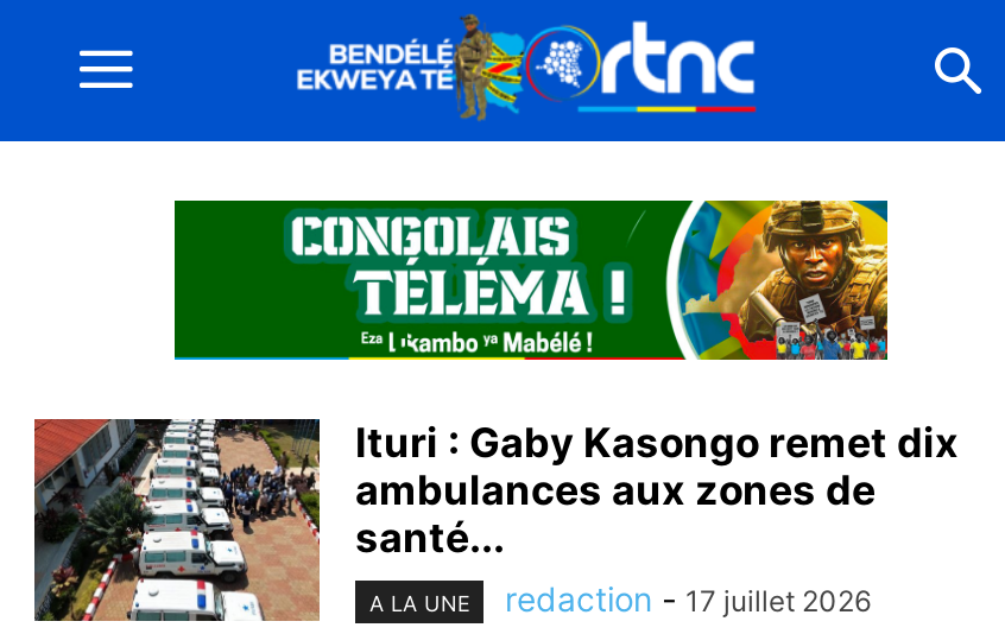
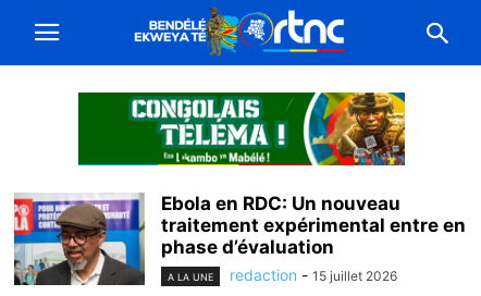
- [image]
- Ituri : Gaby Kasongo remet dix
- ambulances aux zones de
- santé...
+ [image]
+ Ebola en RDC: Un nouveau
+ traitement expérimental entre en
+ phase d’évaluation

- redaction - 17 juillet 2026
+ redaction - 15 juillet 2026
